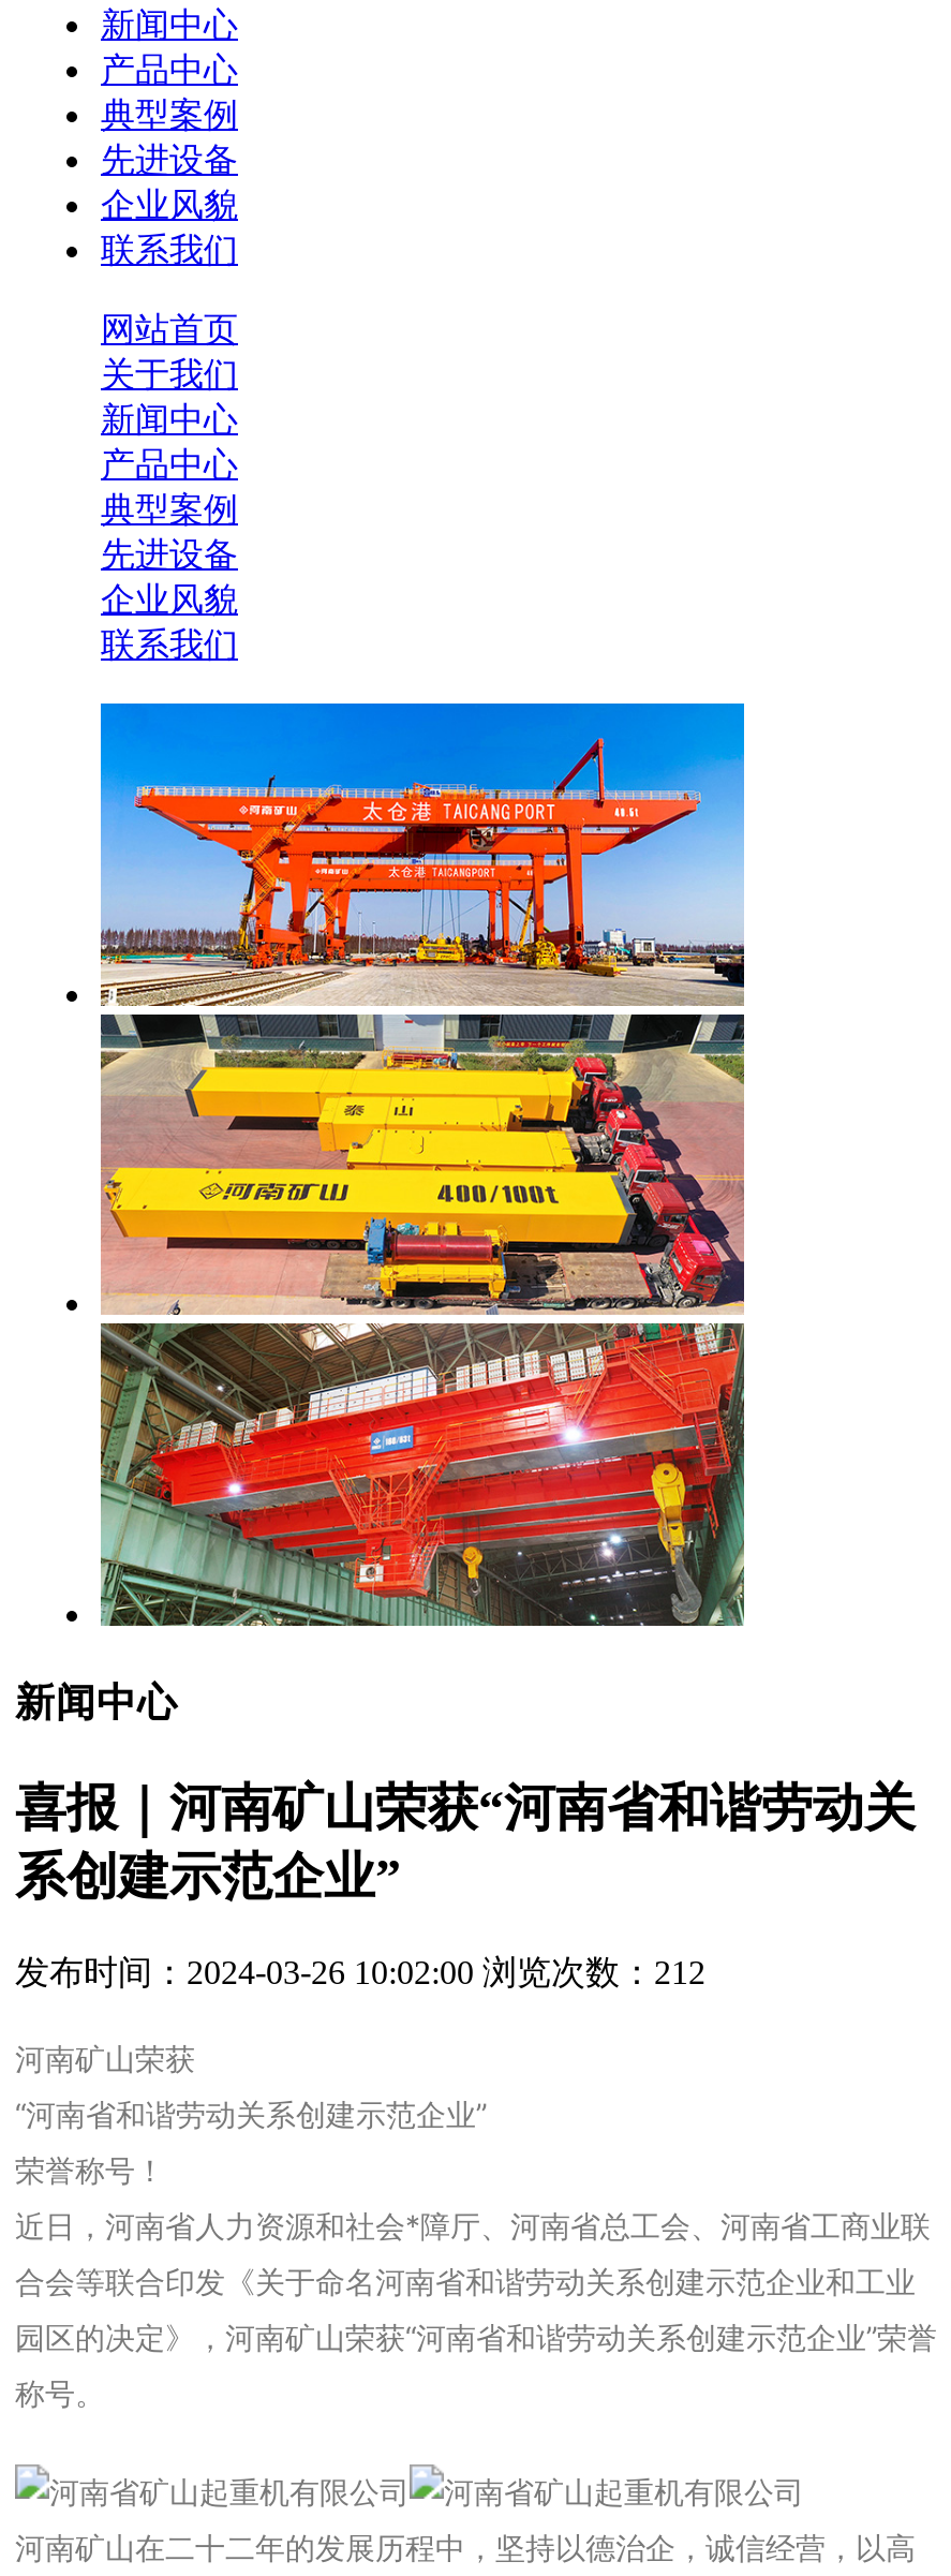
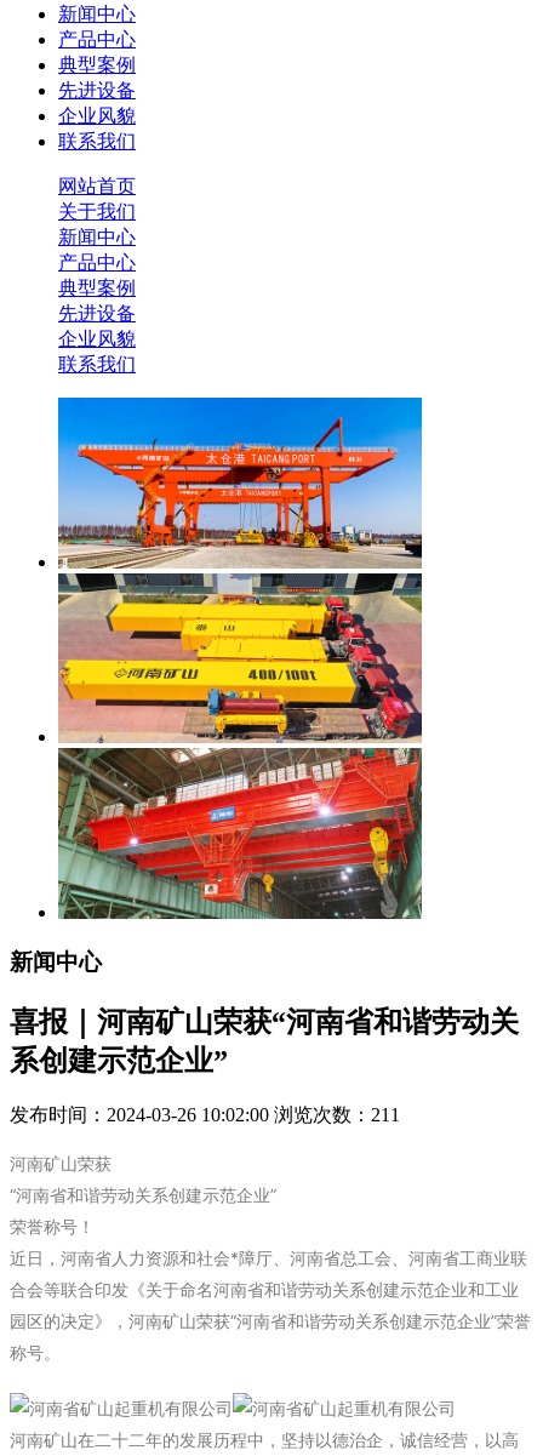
- 发布时间：2024-03-26 10:02:00 浏览次数：212
+ 发布时间：2024-03-26 10:02:00 浏览次数：211
